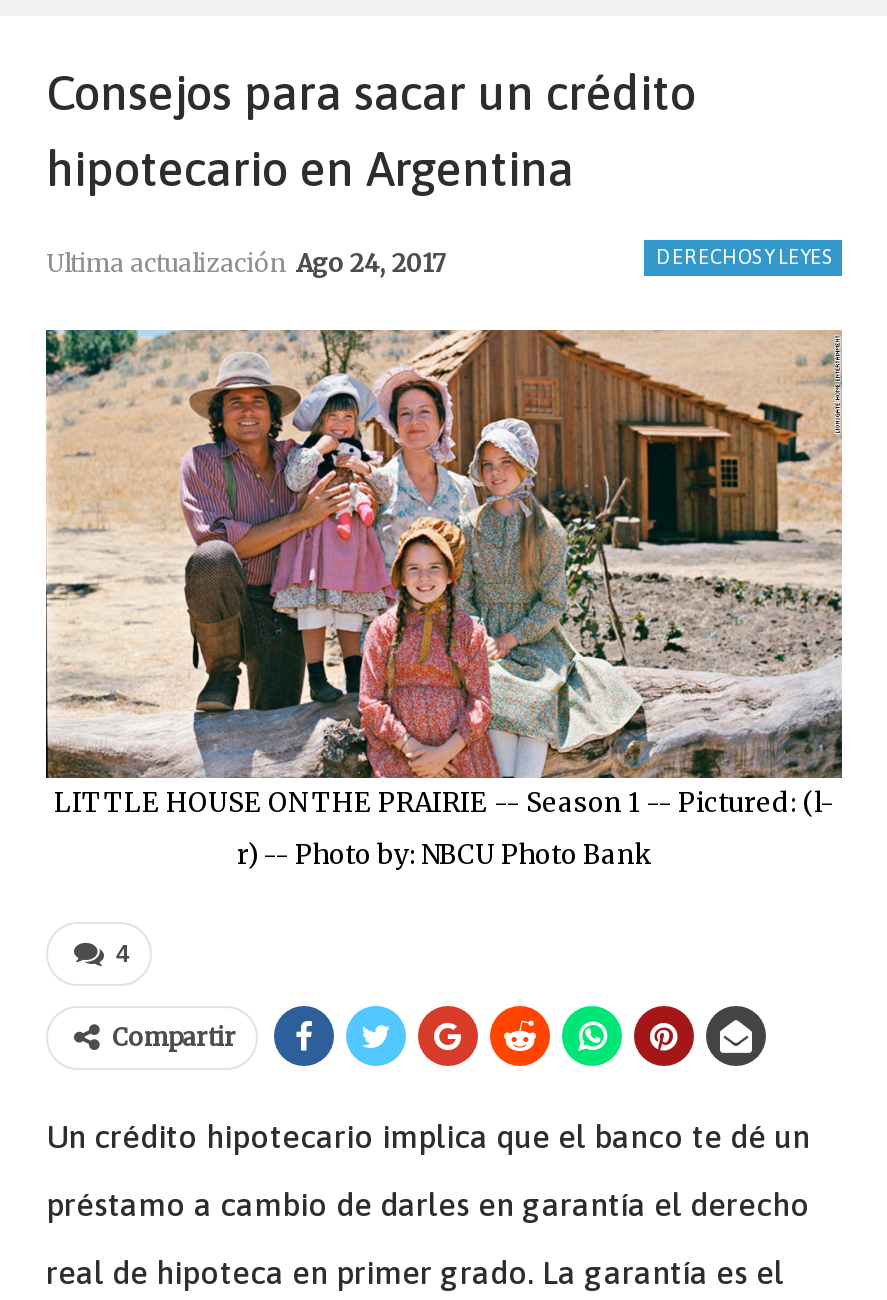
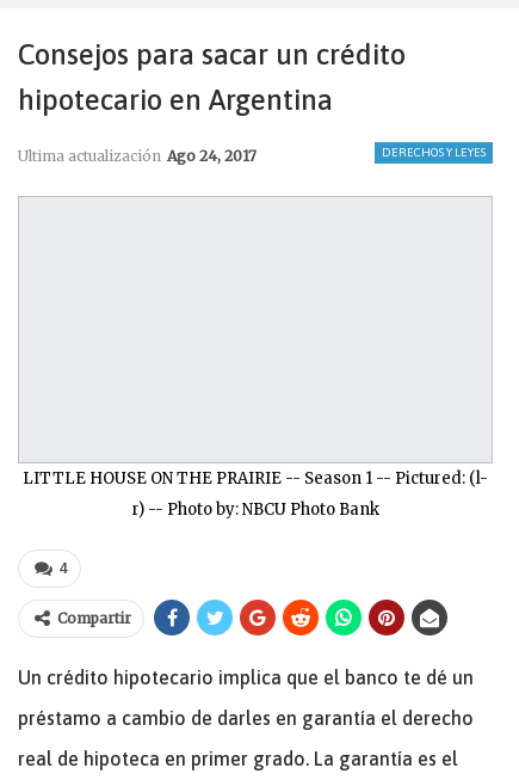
- [image]
